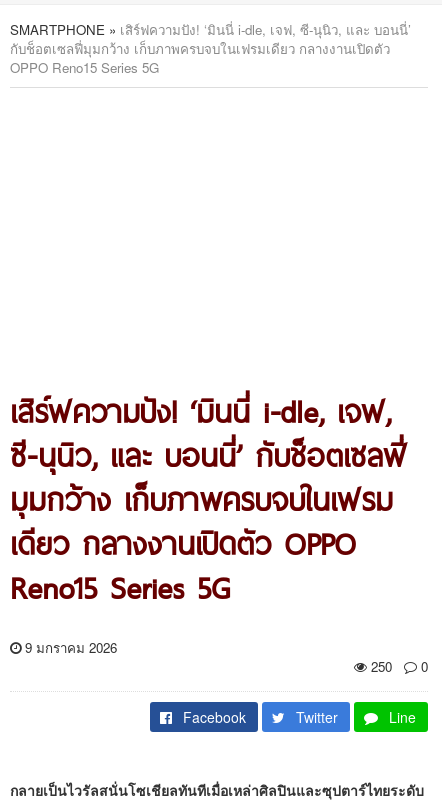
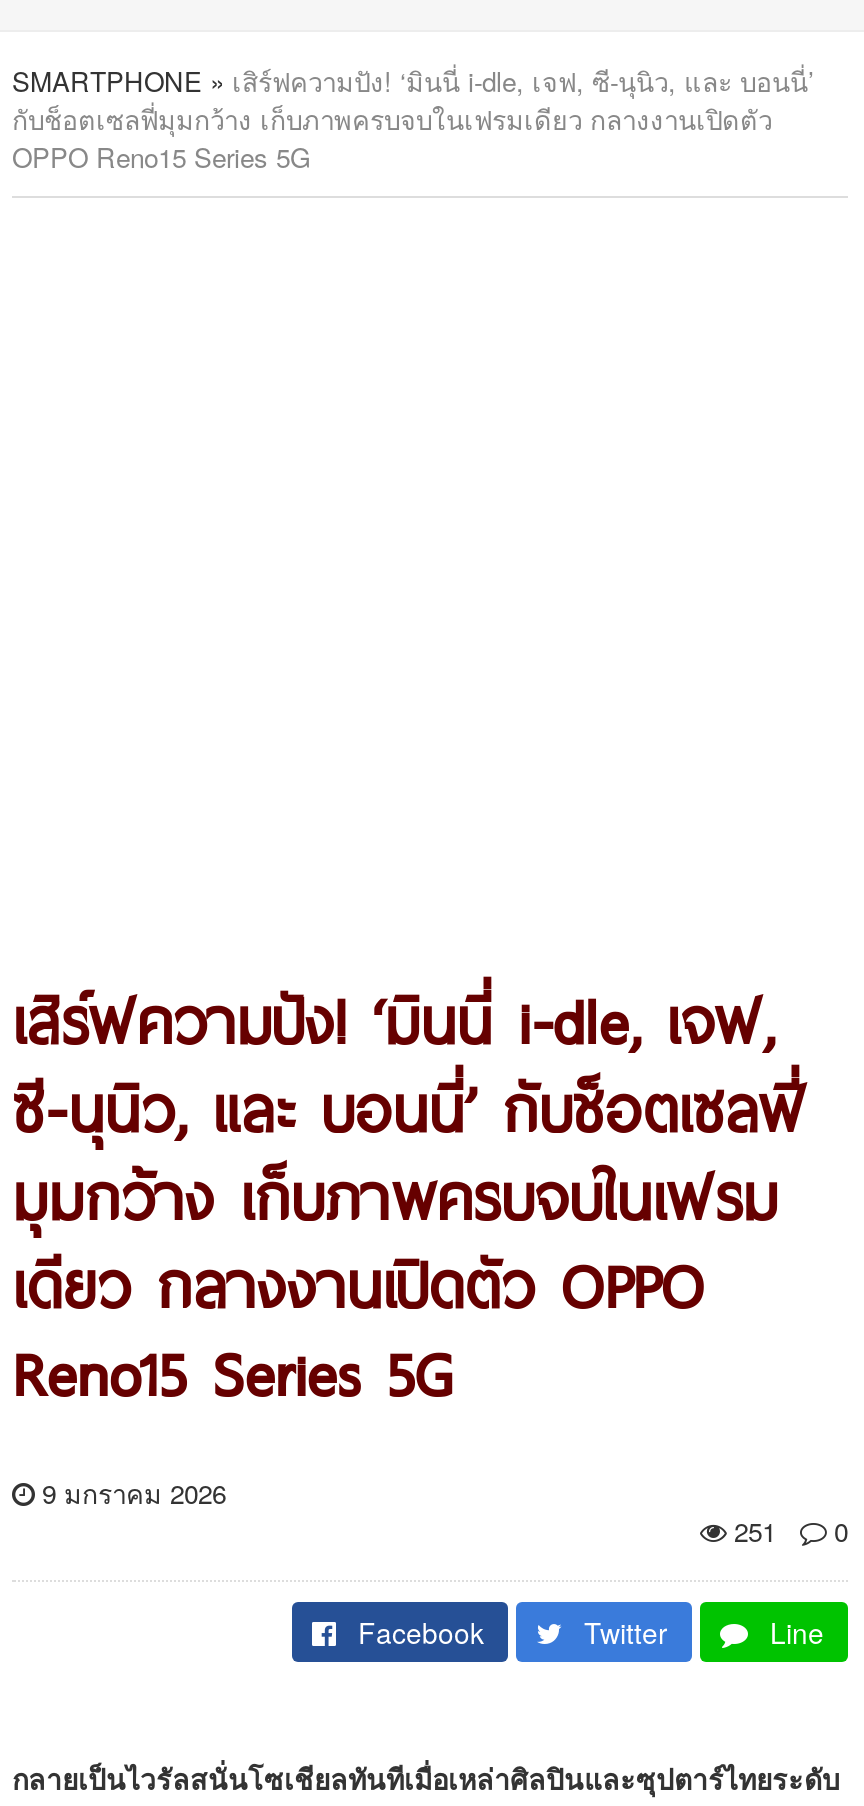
- 250 0
+ 251 0
